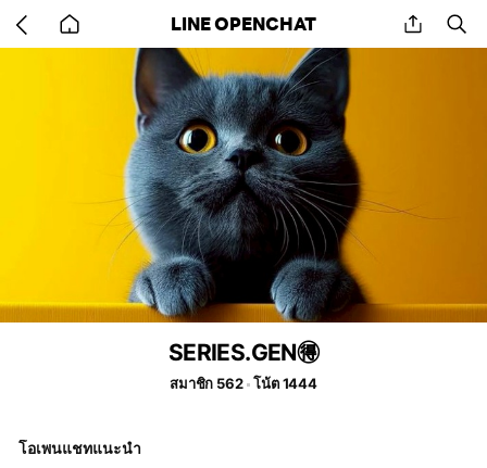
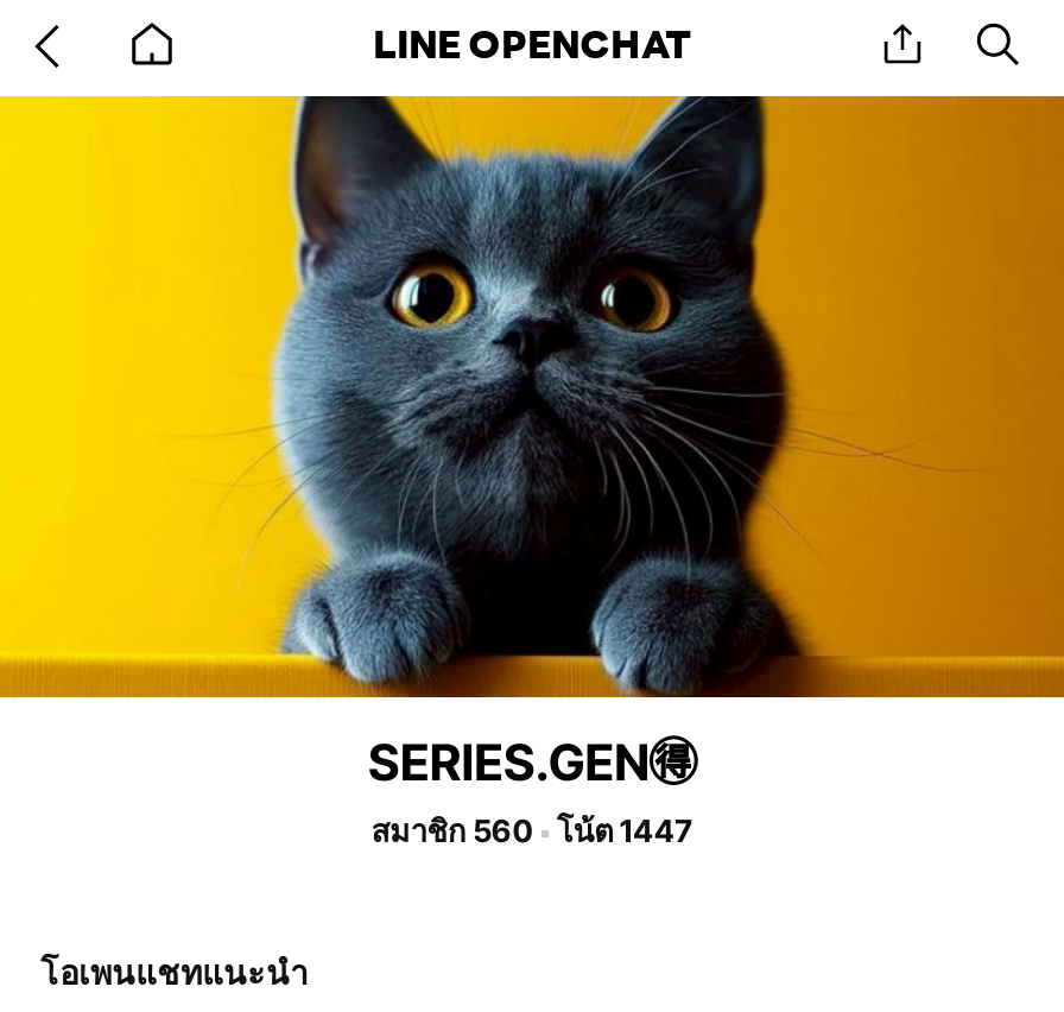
- สมาชิก 562
+ สมาชิก 560

- โน้ต 1444
+ โน้ต 1447
